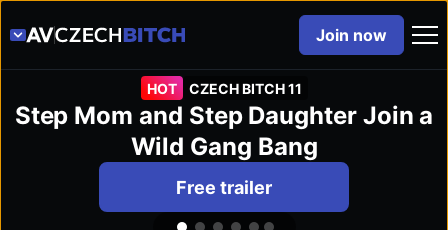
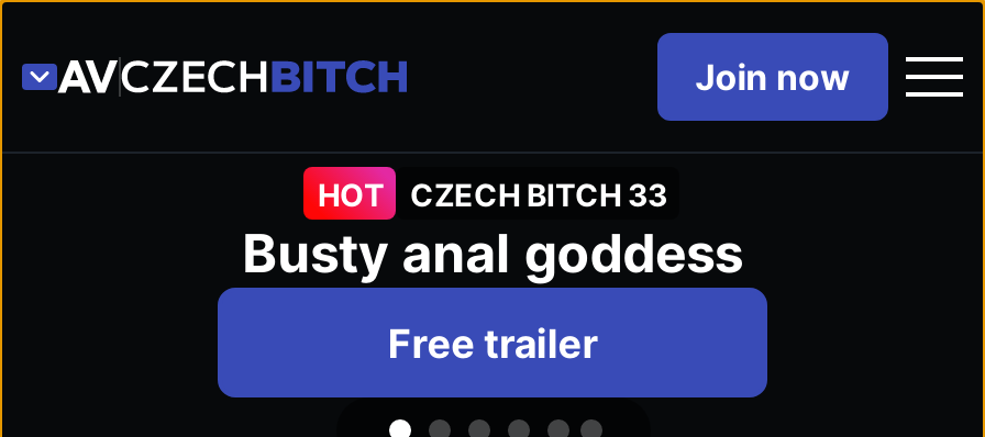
- CZECH BITCH 11
- Step Mom and Step Daughter Join a
- Wild Gang Bang
+ CZECH BITCH 33
+ Busty anal goddess
